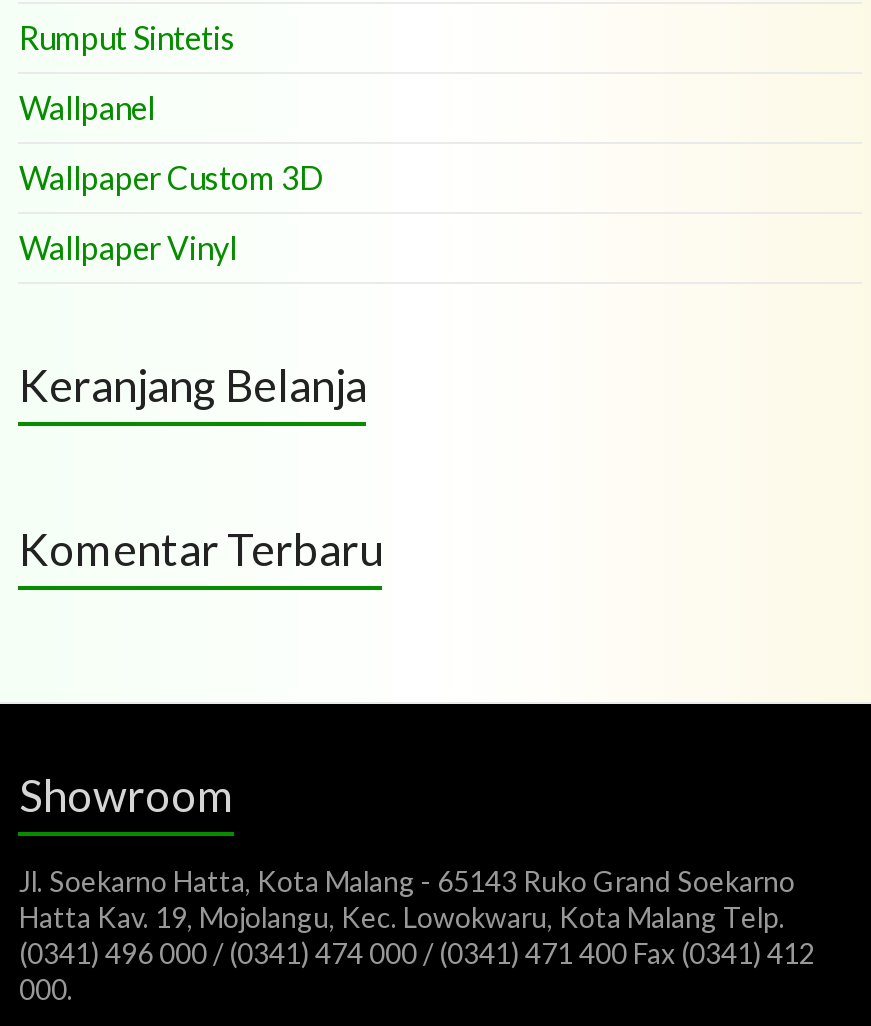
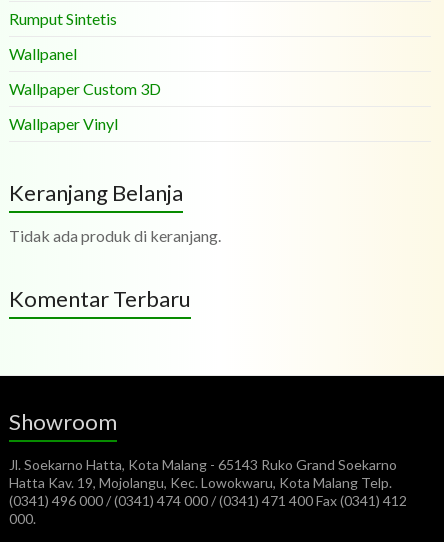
+ Tidak ada produk di keranjang.
